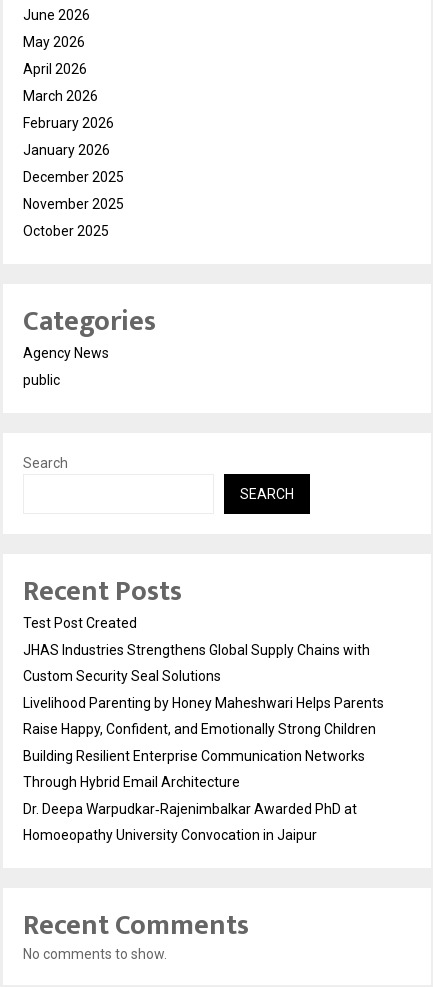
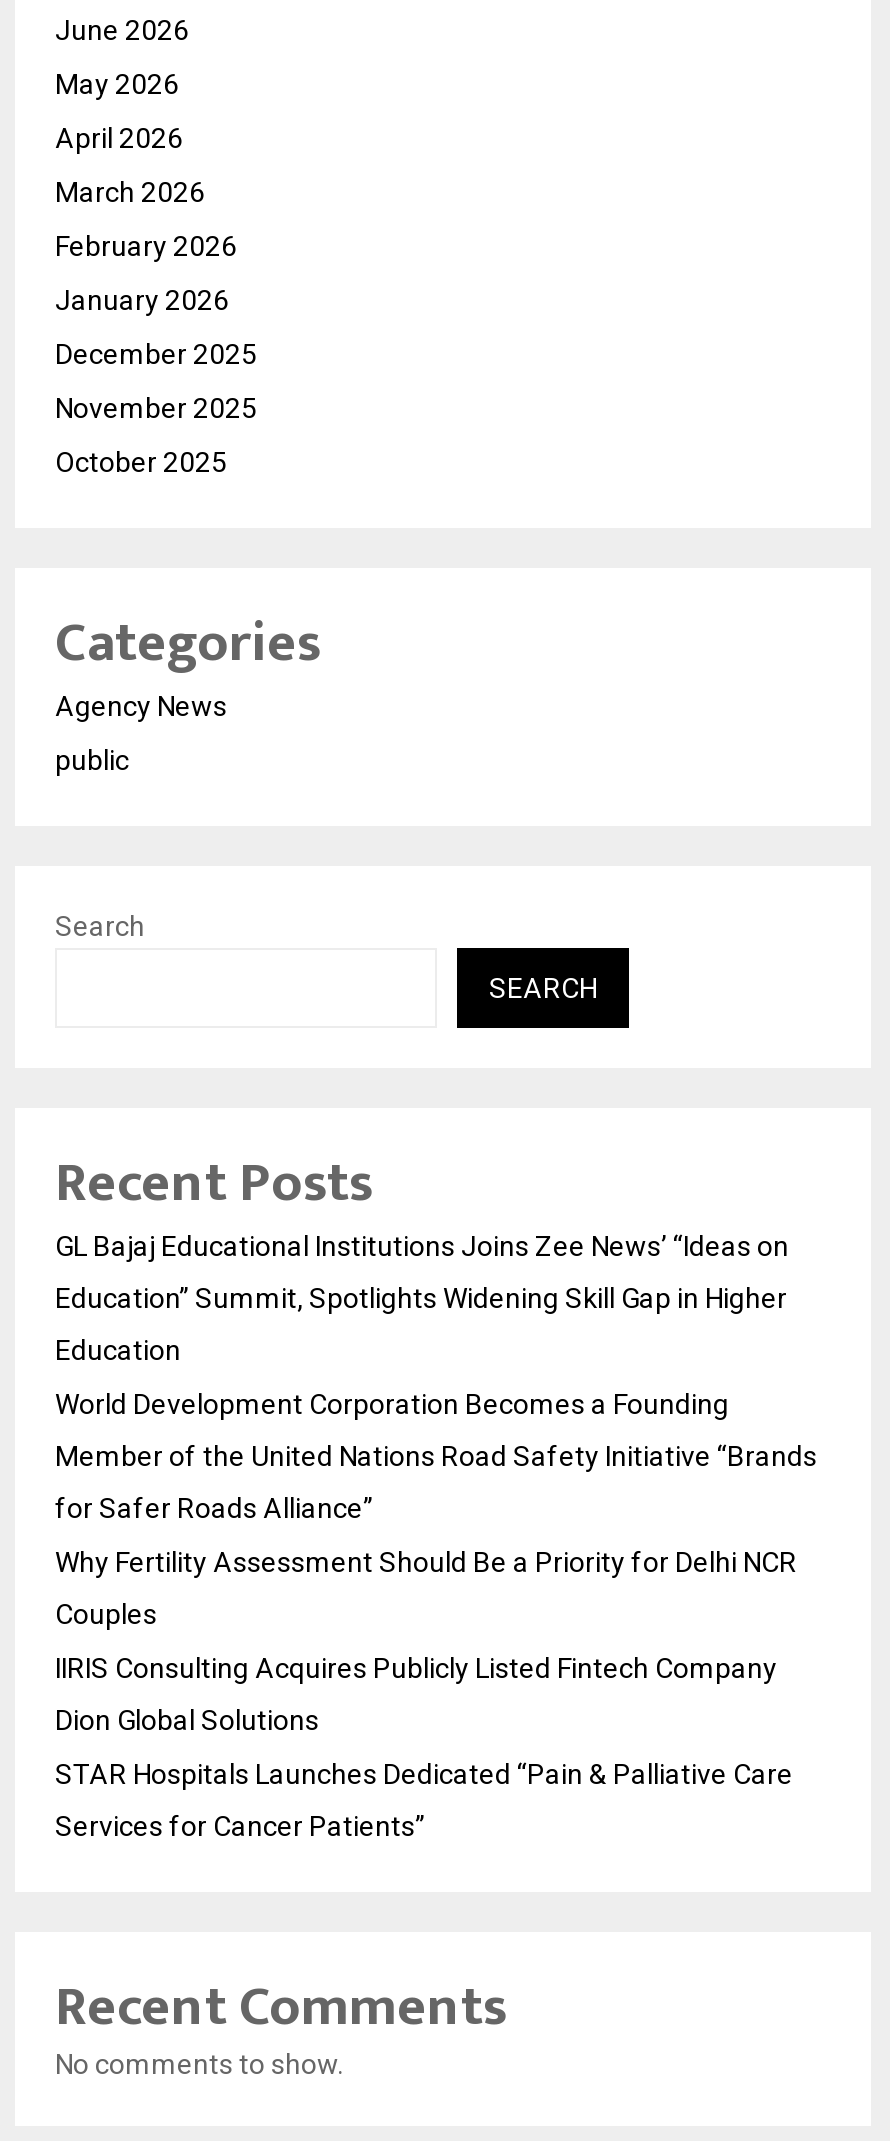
- Test Post Created
- JHAS Industries Strengthens Global Supply Chains with
- Custom Security Seal Solutions
- Livelihood Parenting by Honey Maheshwari Helps Parents
- Raise Happy, Confident, and Emotionally Strong Children
- Building Resilient Enterprise Communication Networks
- Through Hybrid Email Architecture
- Dr. Deepa Warpudkar‑Rajenimbalkar Awarded PhD at
- Homoeopathy University Convocation in Jaipur
+ GL Bajaj Educational Institutions Joins Zee News’ “Ideas on
+ Education” Summit, Spotlights Widening Skill Gap in Higher
+ Education
+ World Development Corporation Becomes a Founding
+ Member of the United Nations Road Safety Initiative “Brands
+ for Safer Roads Alliance”
+ Why Fertility Assessment Should Be a Priority for Delhi NCR
+ Couples
+ IIRIS Consulting Acquires Publicly Listed Fintech Company
+ Dion Global Solutions
+ STAR Hospitals Launches Dedicated “Pain & Palliative Care
+ Services for Cancer Patients”
